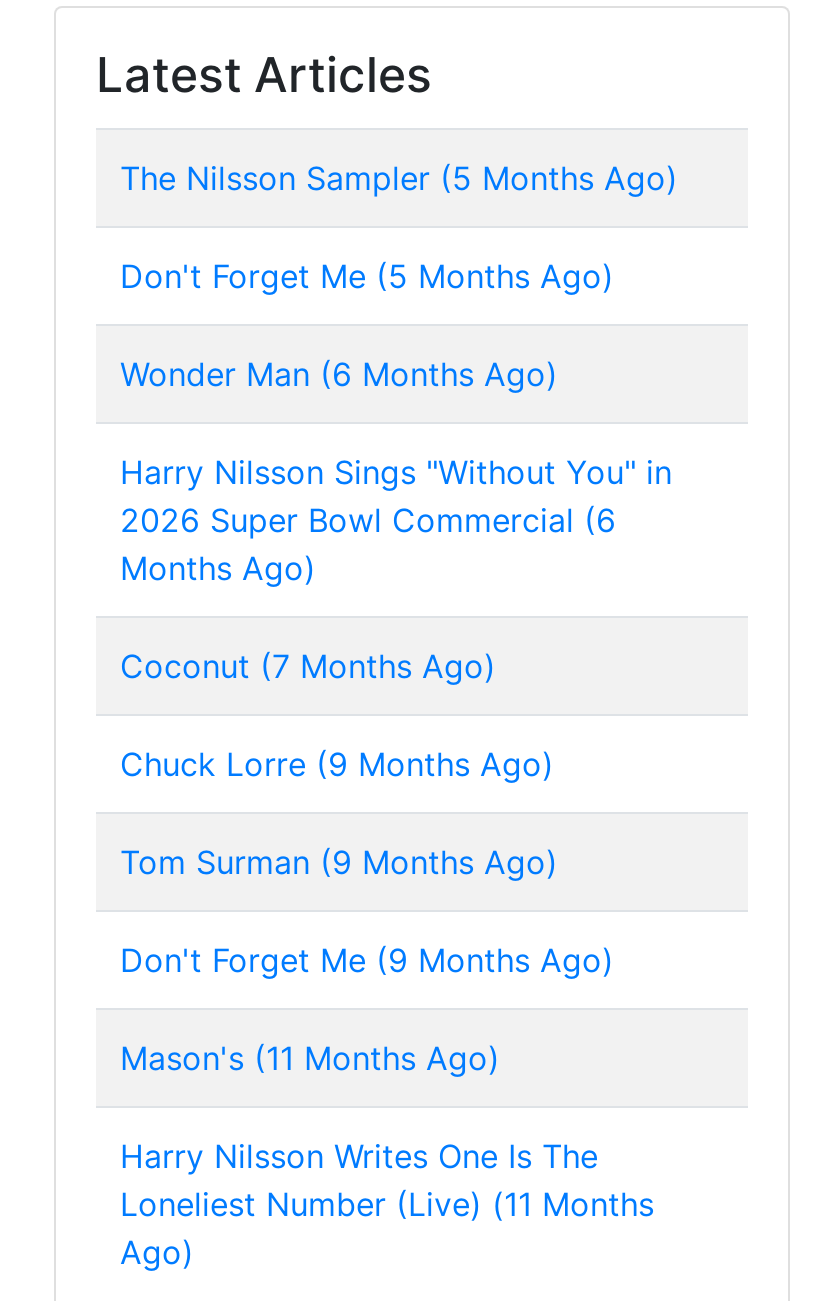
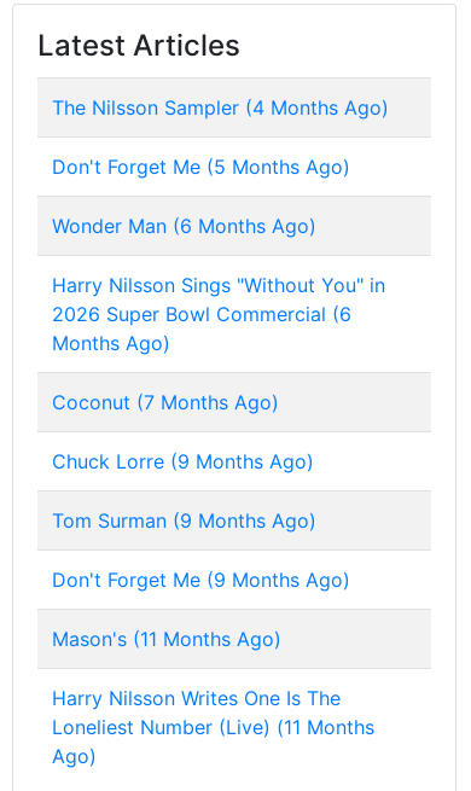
- The Nilsson Sampler (5 Months Ago)
+ The Nilsson Sampler (4 Months Ago)
